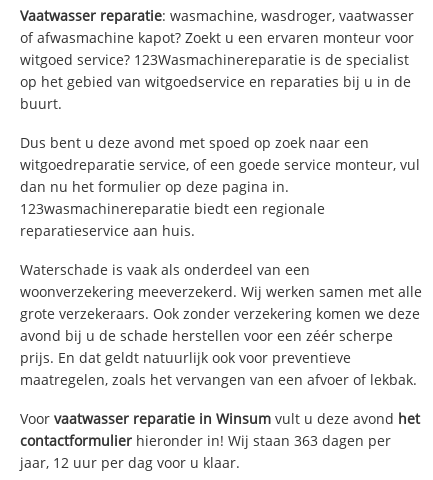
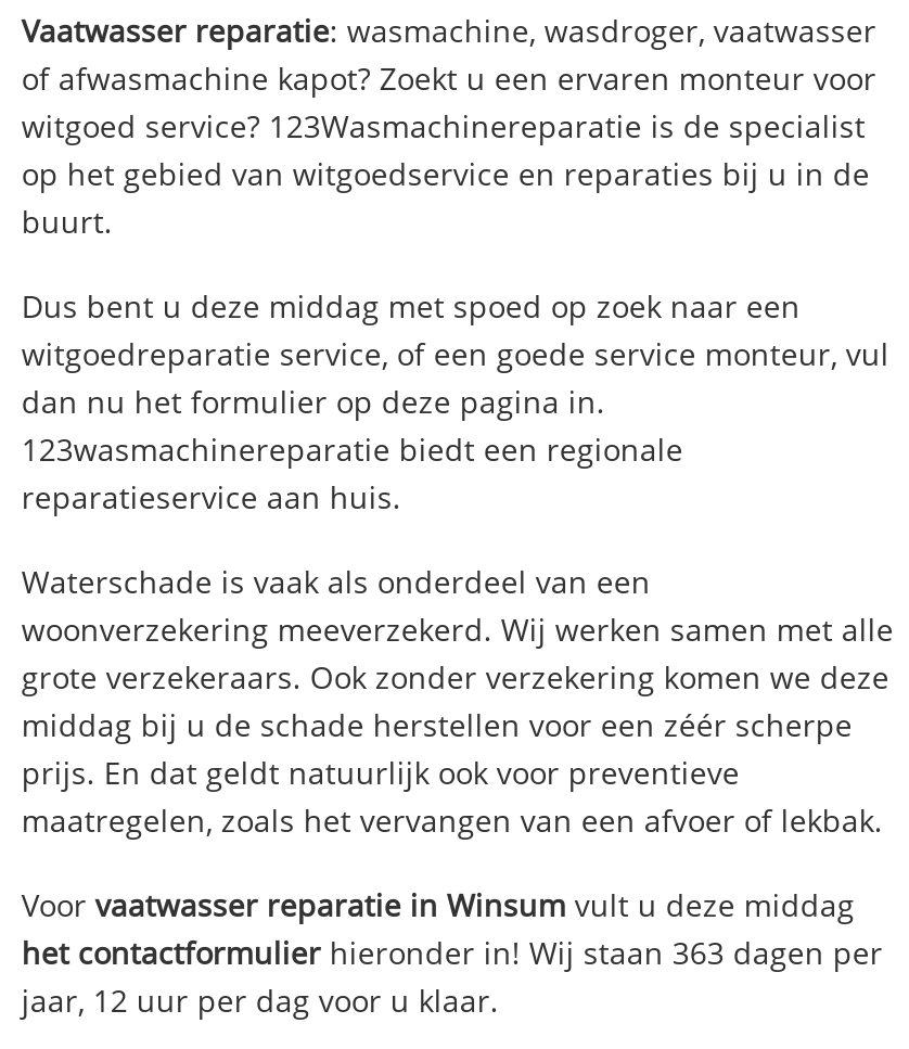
- Dus bent u deze avond met spoed op zoek naar een
+ Dus bent u deze middag met spoed op zoek naar een

- avond bij u de schade herstellen voor een zéér scherpe
+ middag bij u de schade herstellen voor een zéér scherpe

- Voor vaatwasser reparatie in Winsum vult u deze avond het
- contactformulier hieronder in! Wij staan 363 dagen per
+ Voor vaatwasser reparatie in Winsum vult u deze middag
+ het contactformulier hieronder in! Wij staan 363 dagen per
